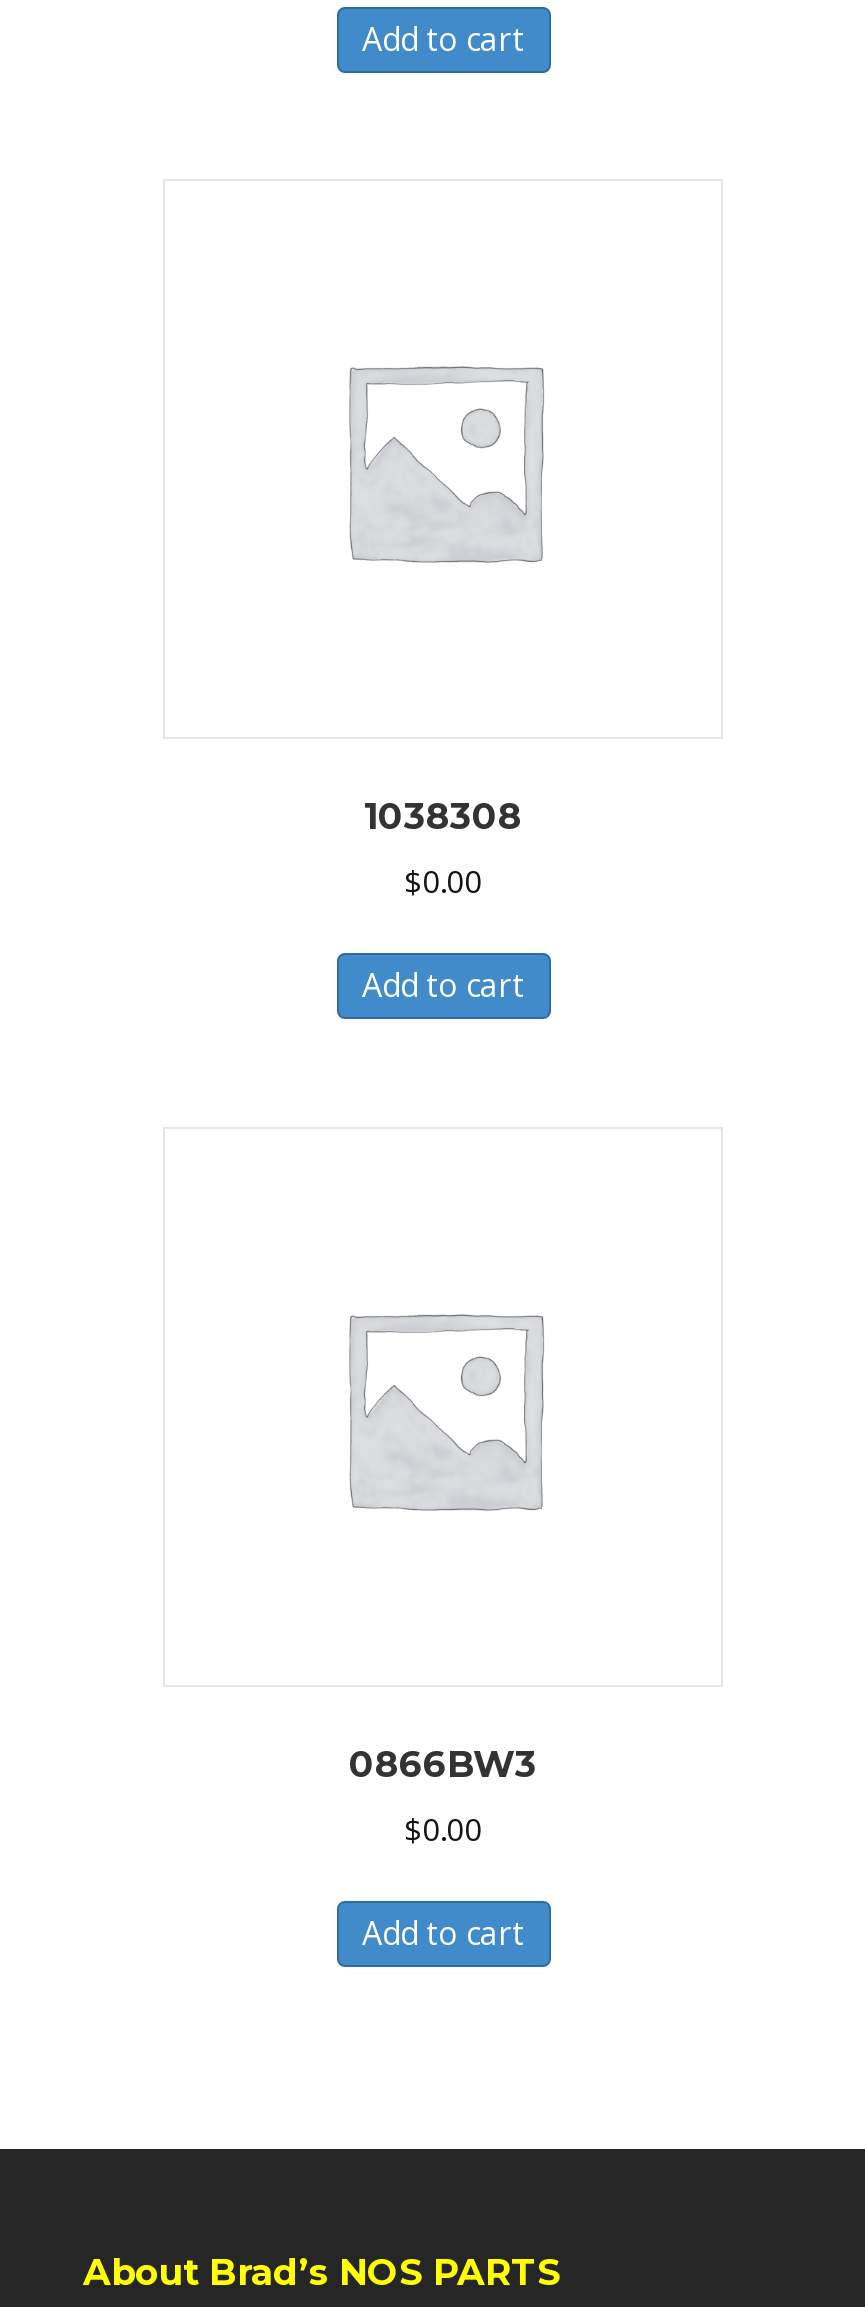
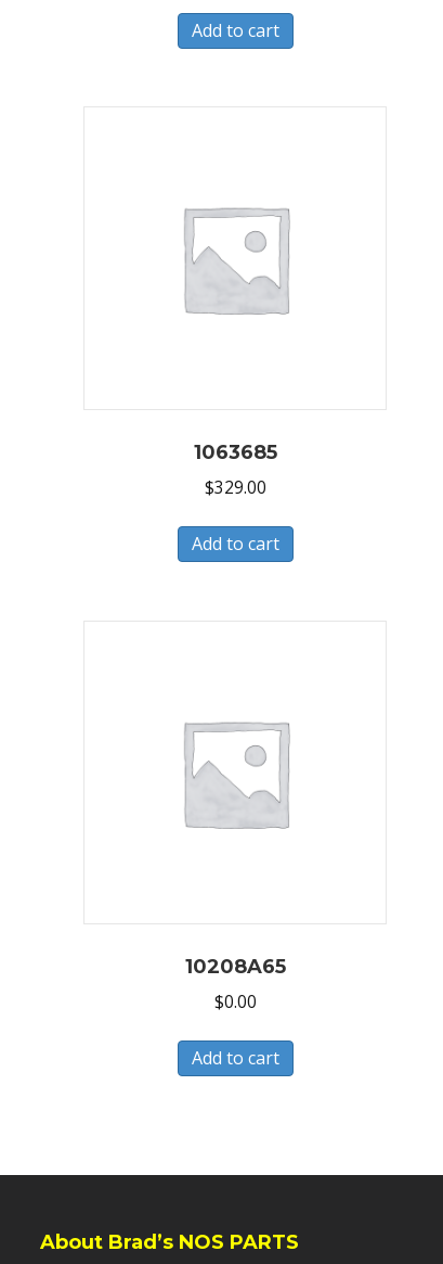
- 1038308
+ 1063685

- $0.00
+ $329.00

- 0866BW3
+ 10208A65
